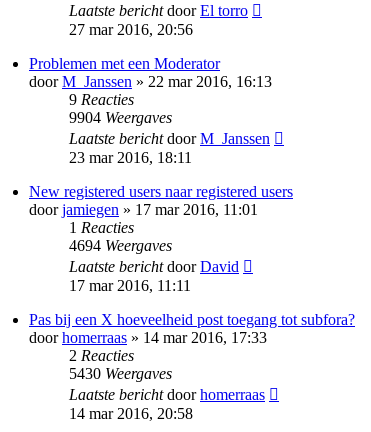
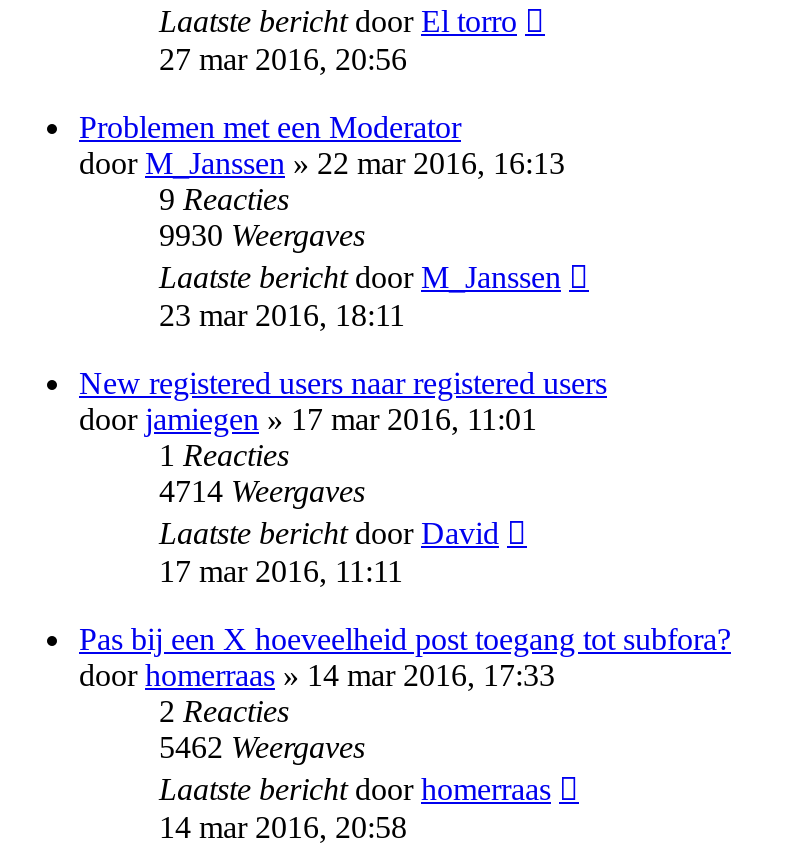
- 9904 Weergaves
+ 9930 Weergaves

- 4694 Weergaves
+ 4714 Weergaves

- 5430 Weergaves
+ 5462 Weergaves
